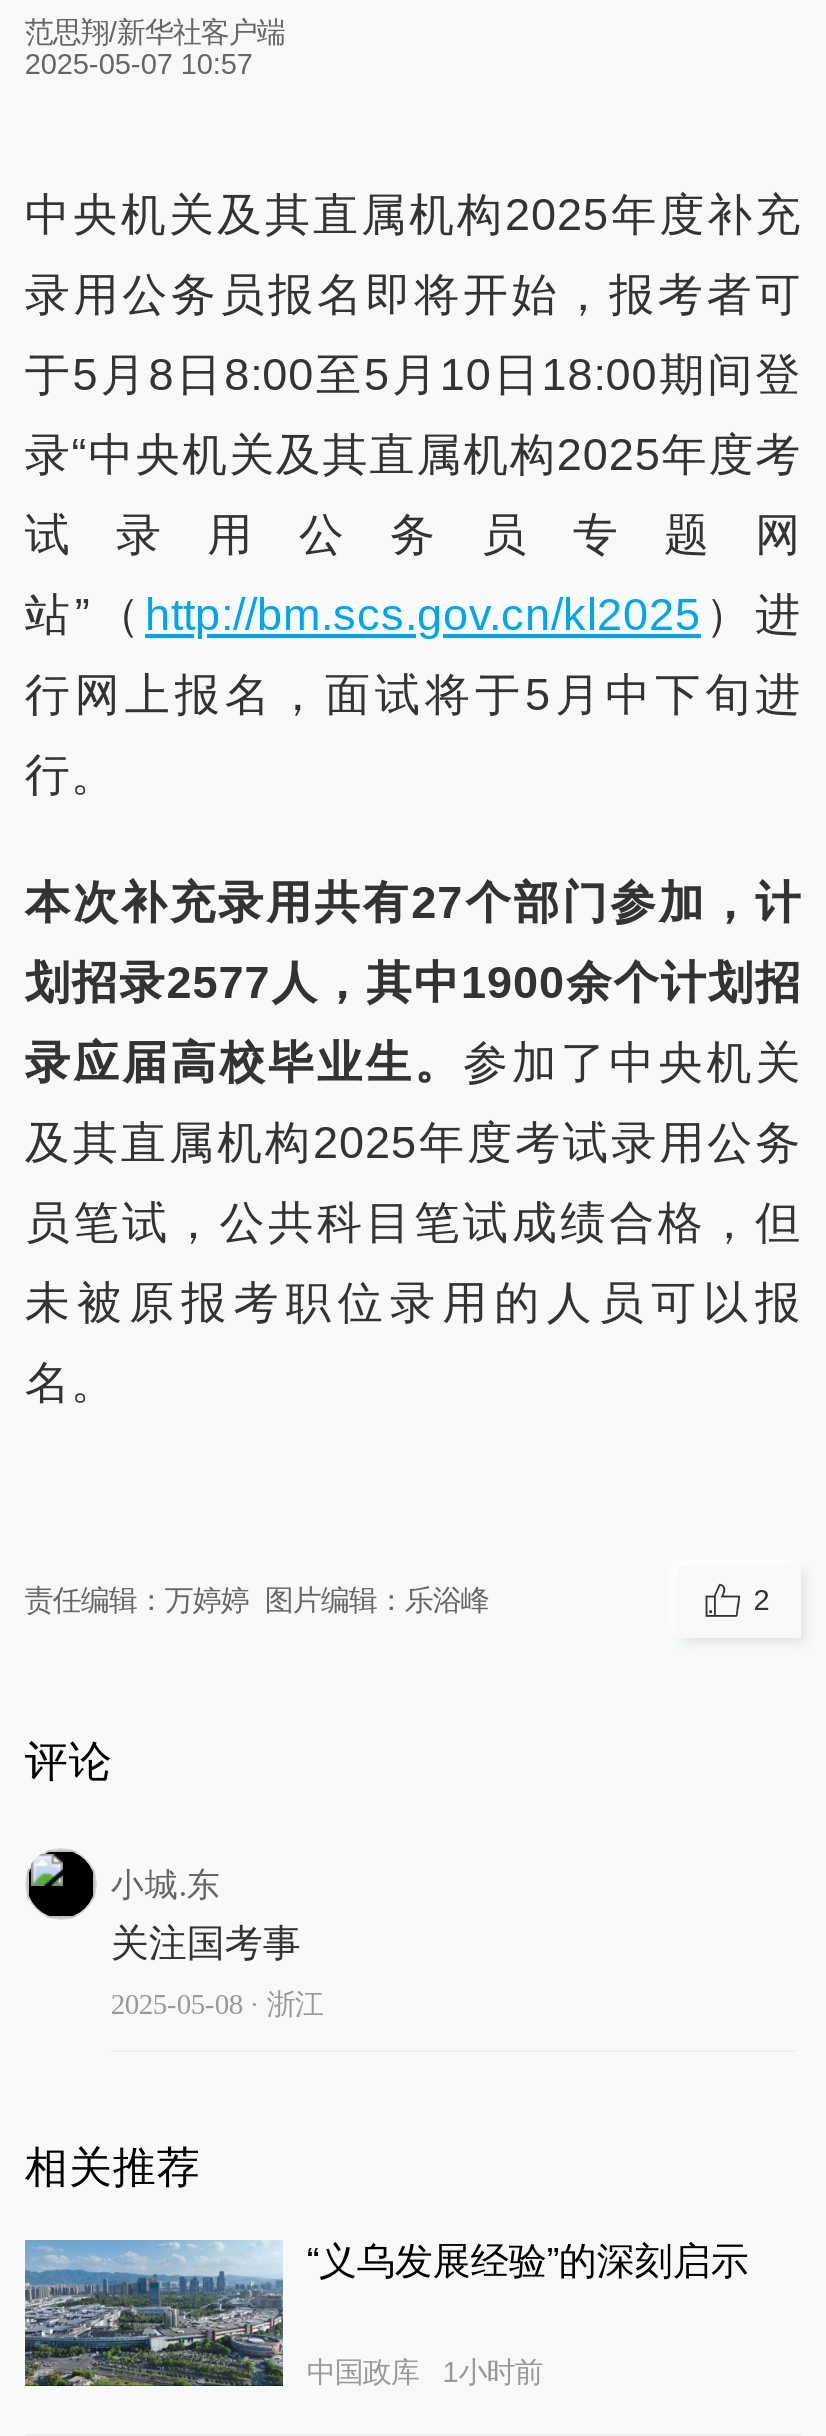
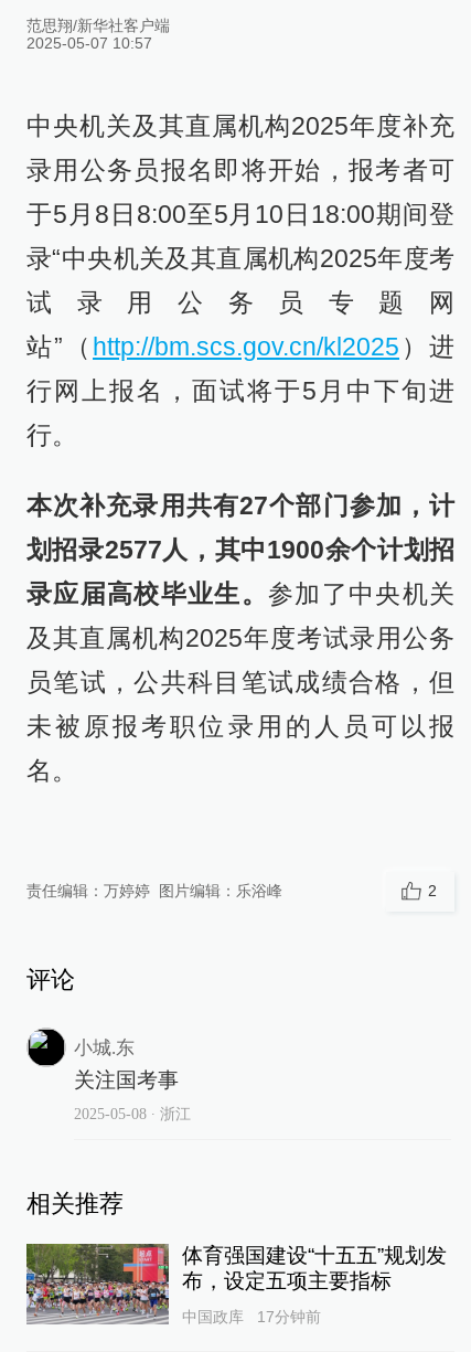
- [image]
- “义乌发展经验”的深刻启示
+ [image]
+ 体育强国建设“十五五”规划发
+ 布，设定五项主要指标

- 中国政库 1小时前
+ 中国政库 17分钟前
